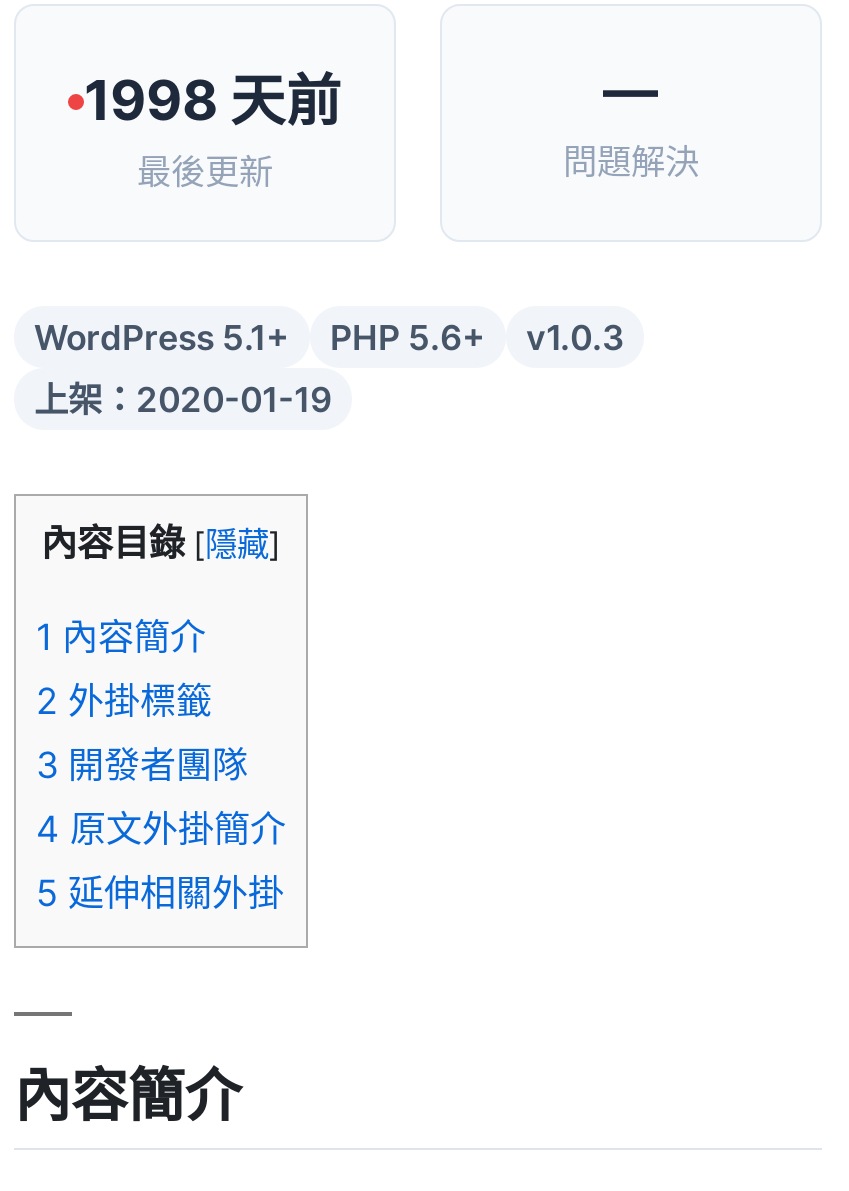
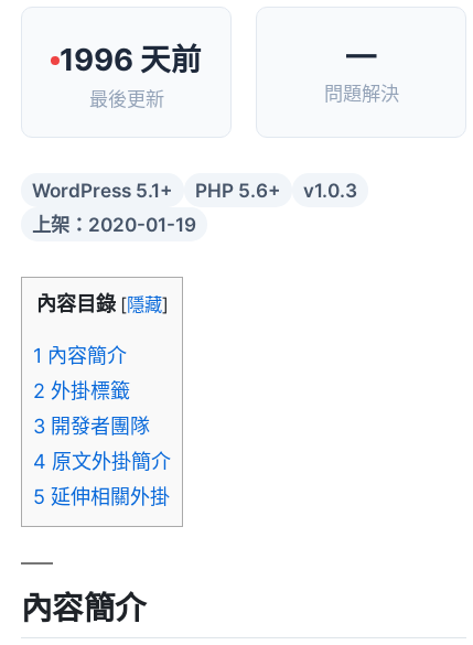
- 1998 天前
+ 1996 天前
